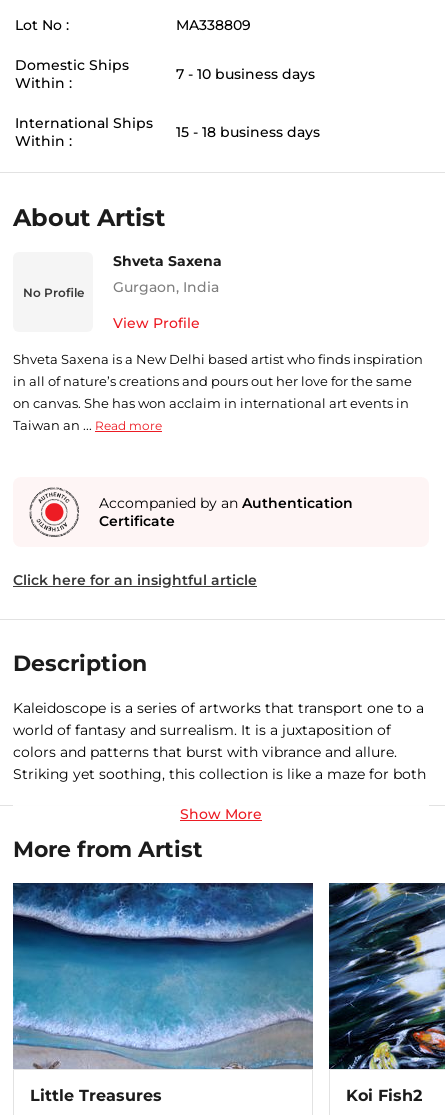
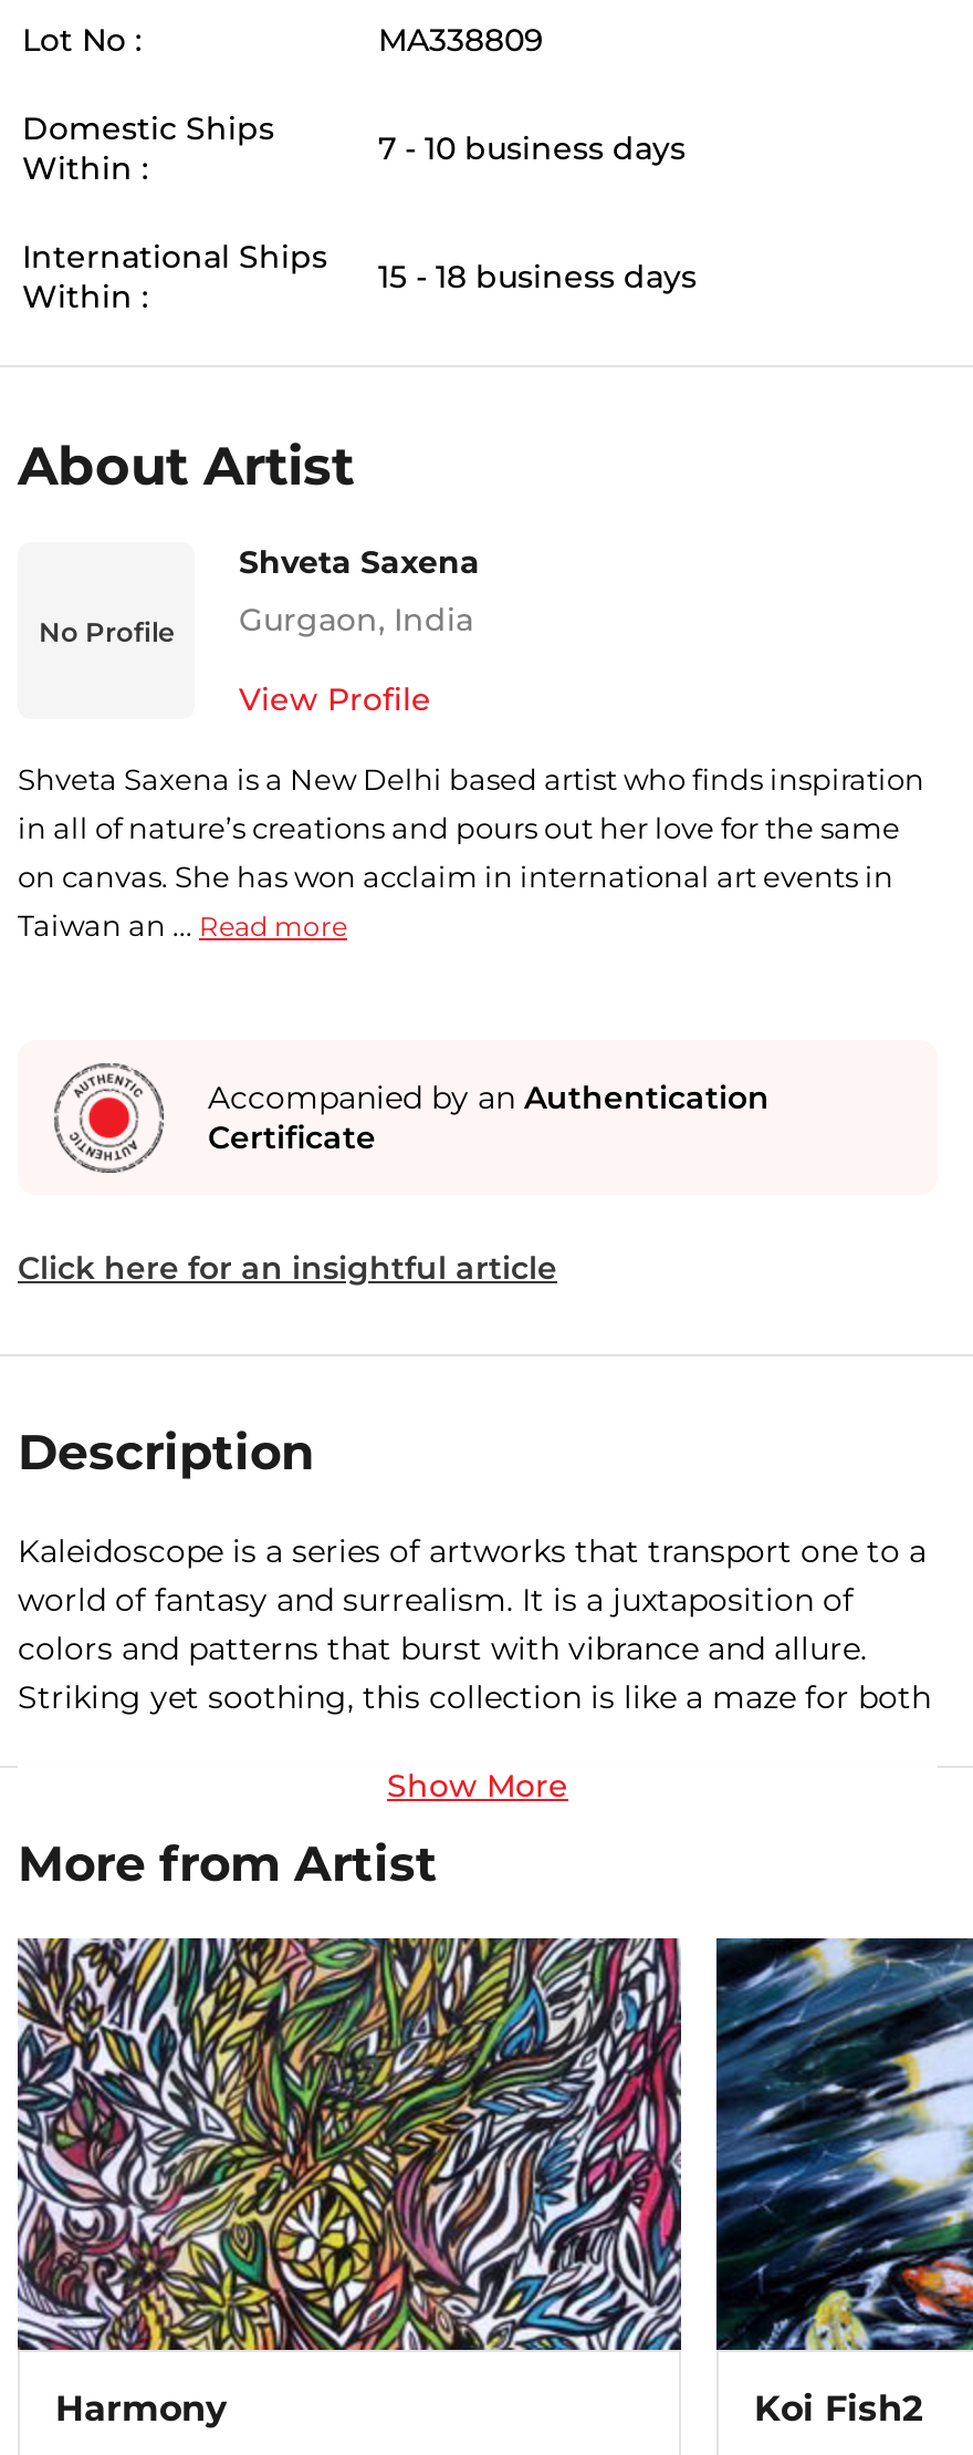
- [image]
- Little Treasures
+ [image]
+ Harmony
